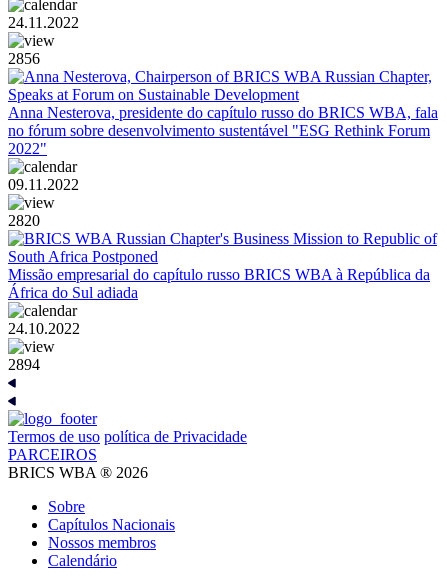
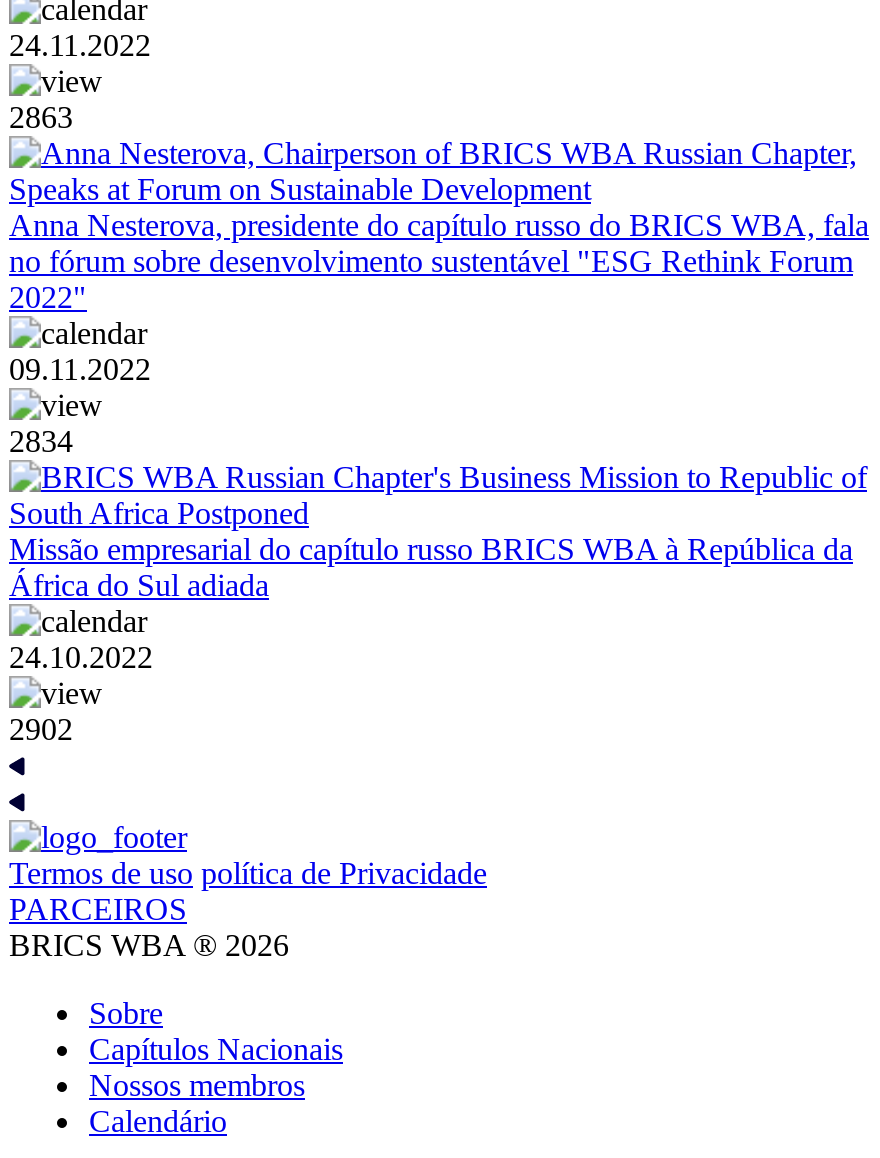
- 2856
+ 2863

- 2820
+ 2834

- 2894
+ 2902
